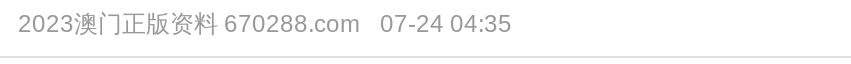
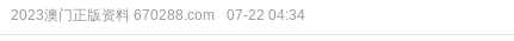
- 2023澳门正版资料 670288.com 07-24 04:35
+ 2023澳门正版资料 670288.com 07-22 04:34
